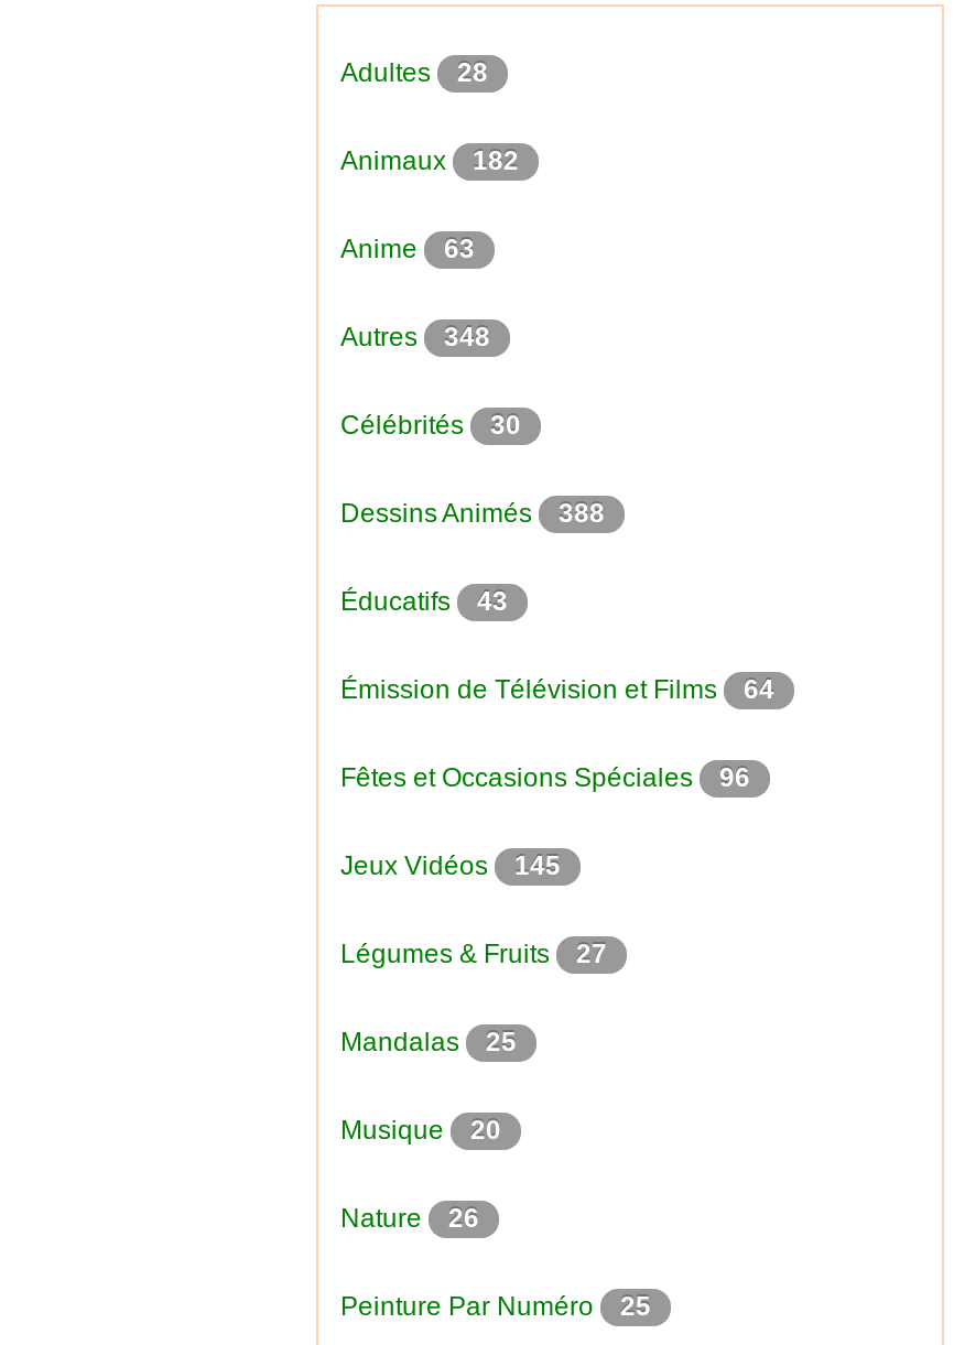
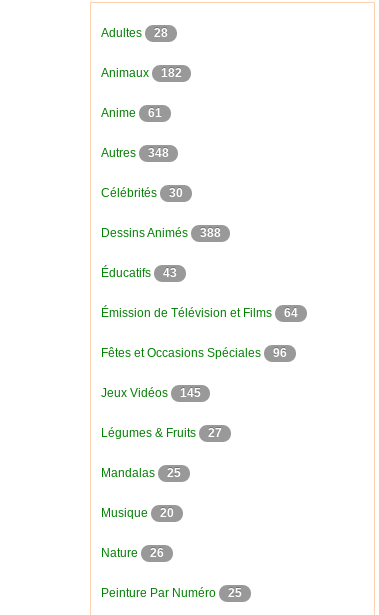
- Anime 63
+ Anime 61
